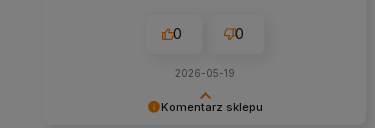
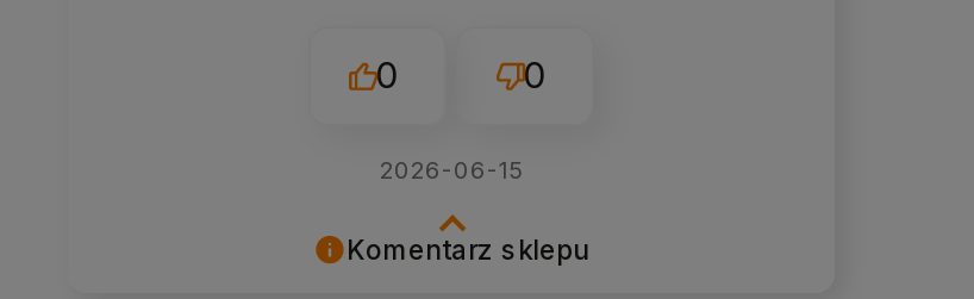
- 2026-05-19
+ 2026-06-15
